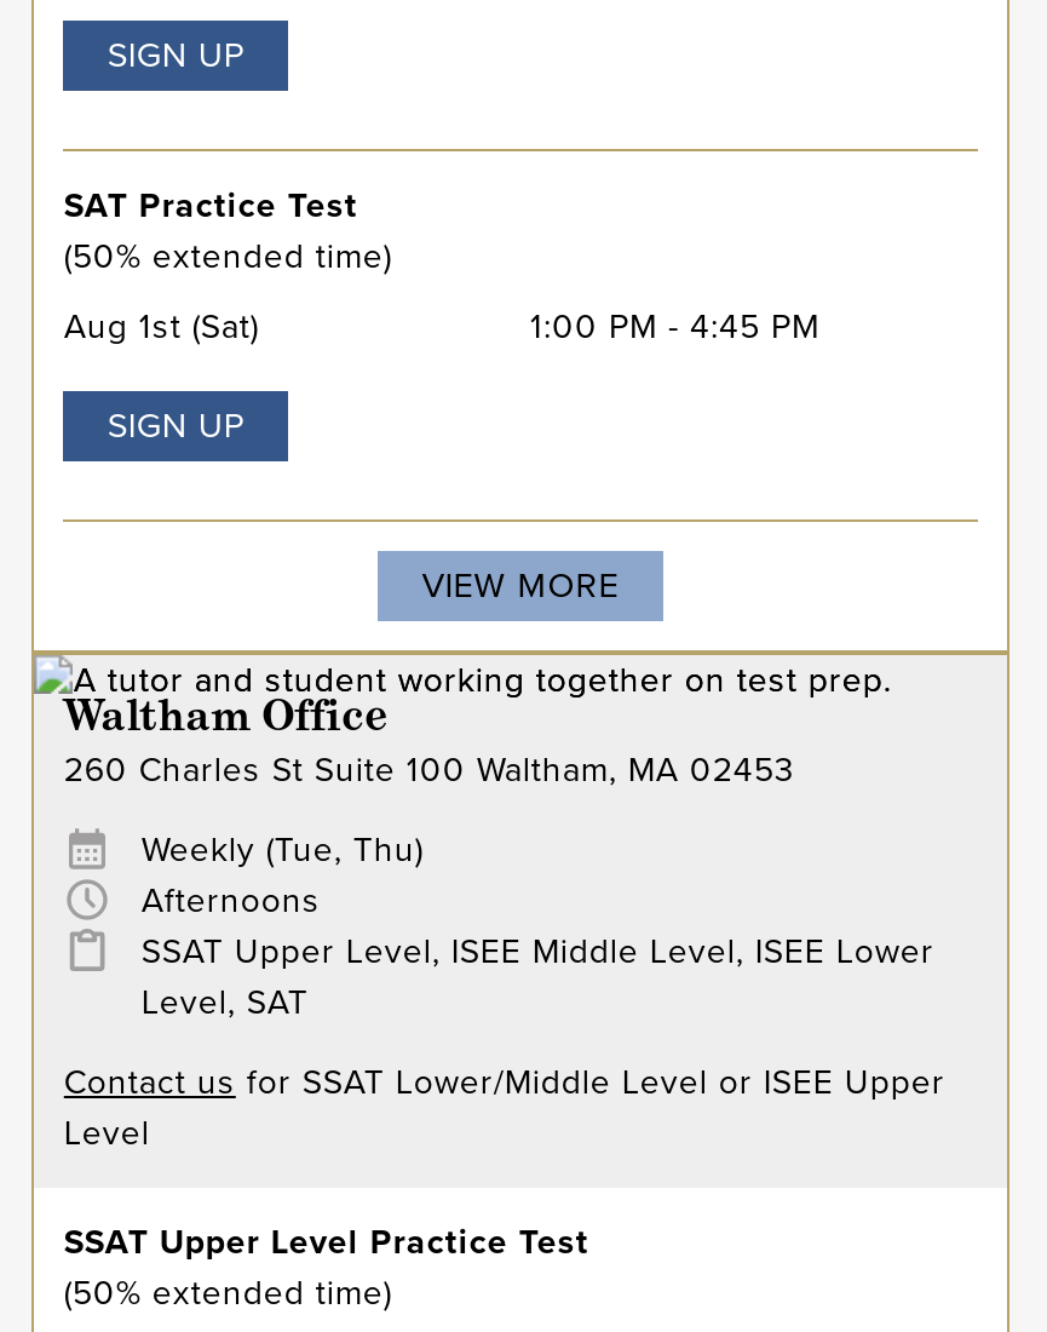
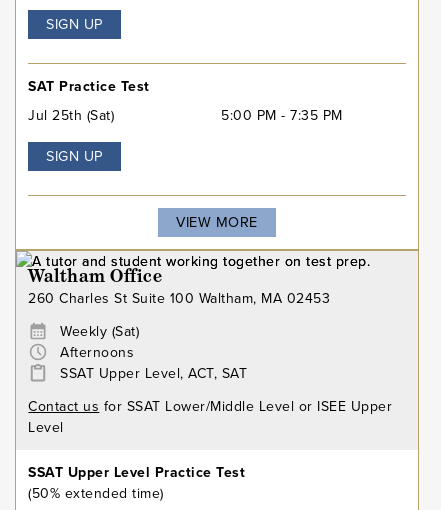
- (50% extended time)
- Aug 1st (Sat)
- 1:00 PM - 4:45 PM
+ Jul 25th (Sat)
+ 5:00 PM - 7:35 PM

- Weekly (Tue, Thu)
+ Weekly (Sat)

- SSAT Upper Level, ISEE Middle Level, ISEE Lower
- Level, SAT
+ SSAT Upper Level, ACT, SAT
